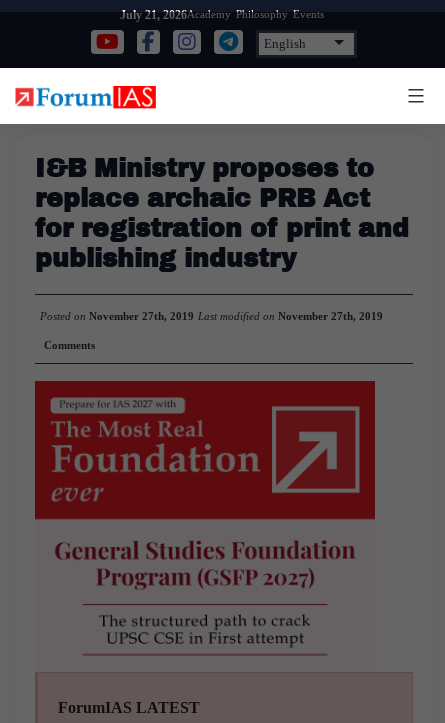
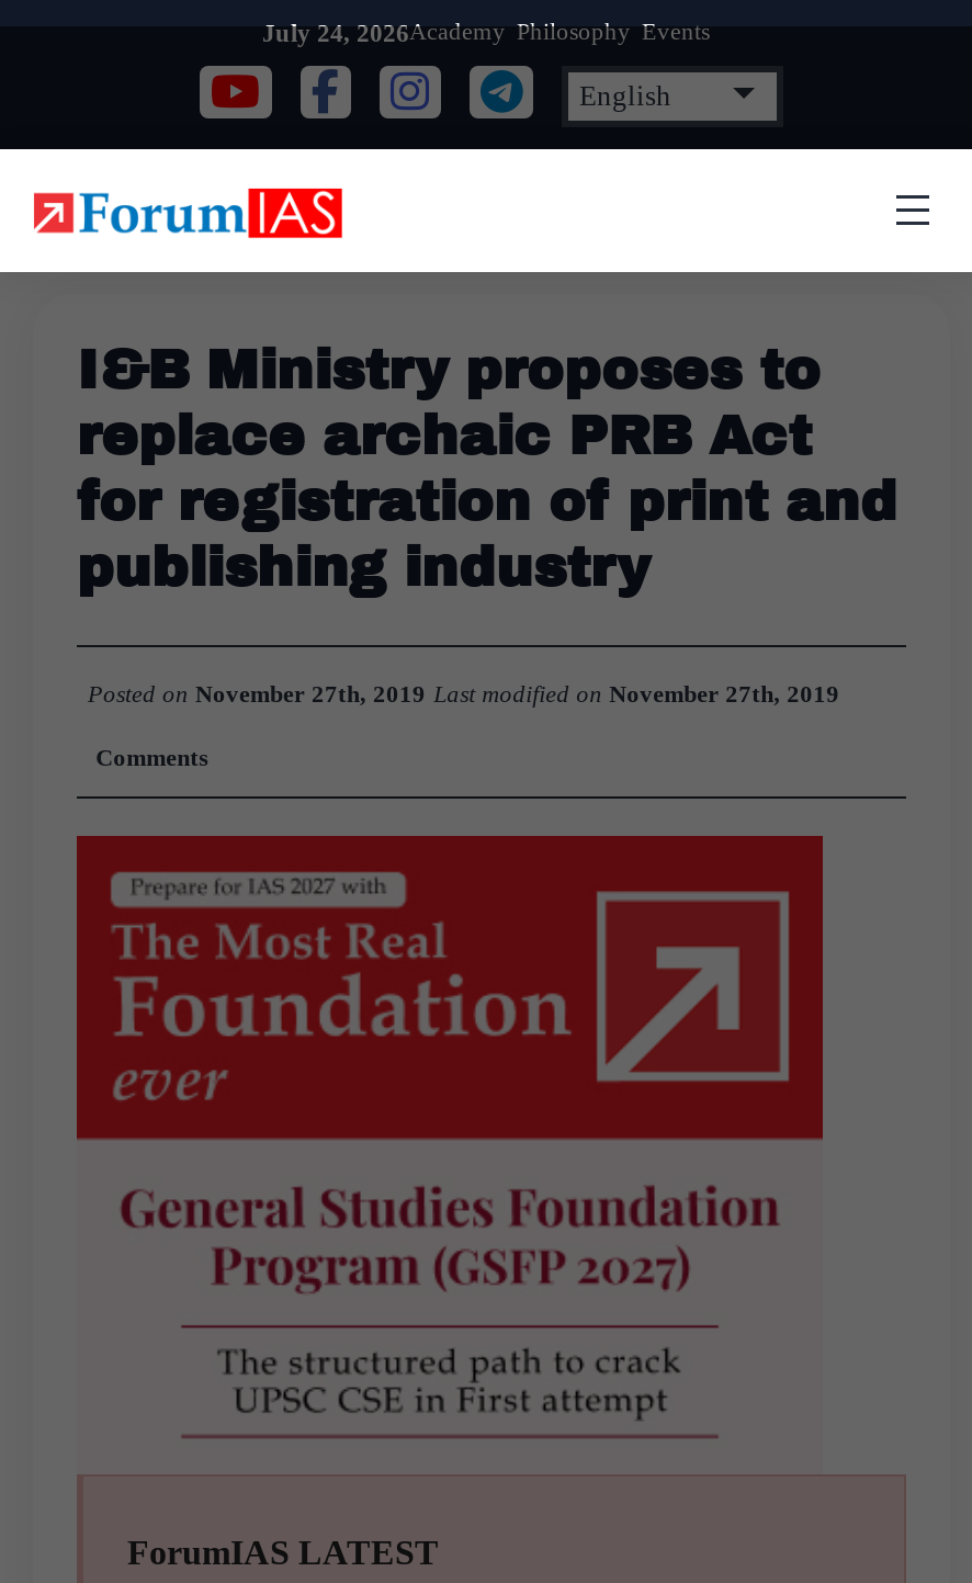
- July 21, 2026Academy Philosophy Events
+ July 24, 2026Academy Philosophy Events
